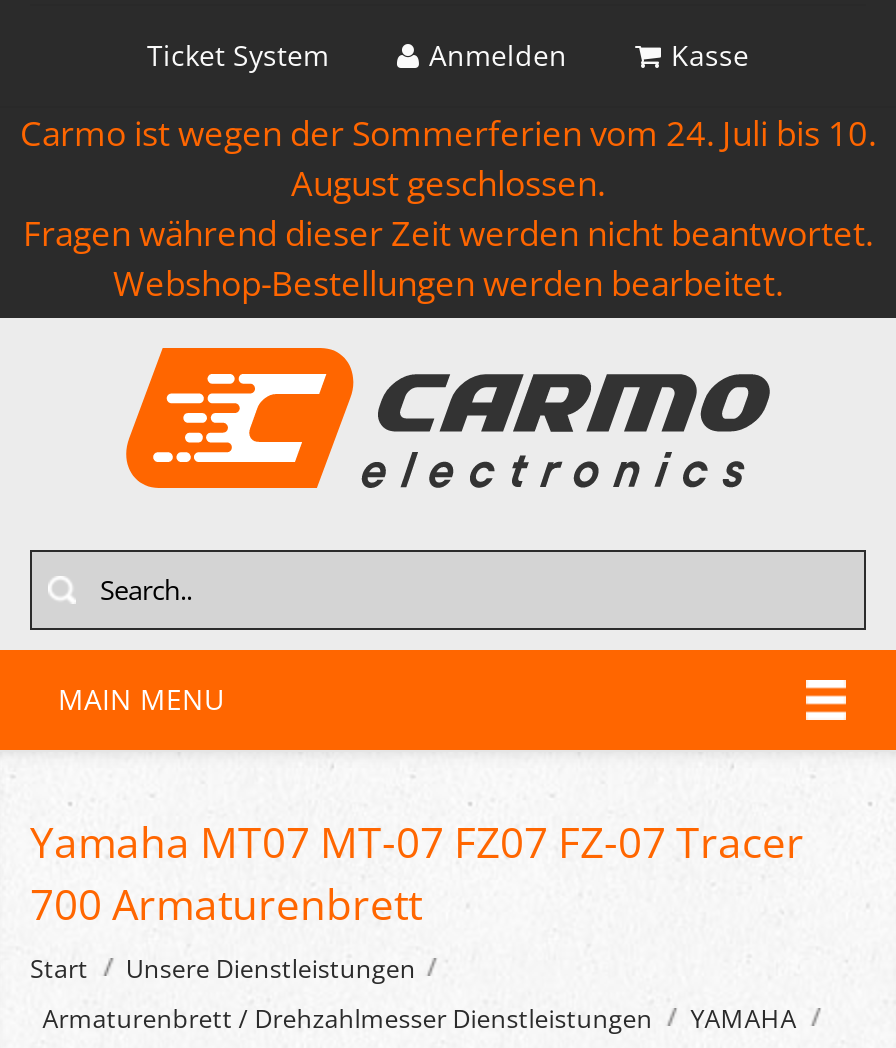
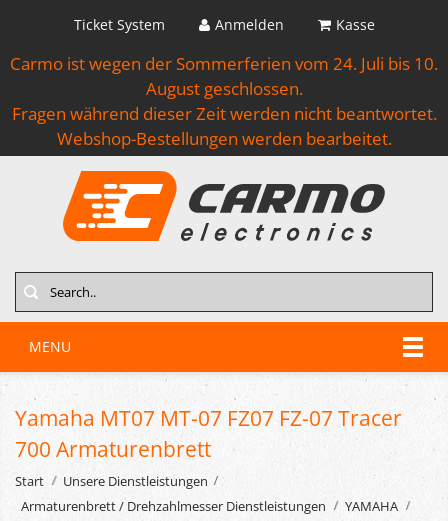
- MAIN MENU
+ MENU
